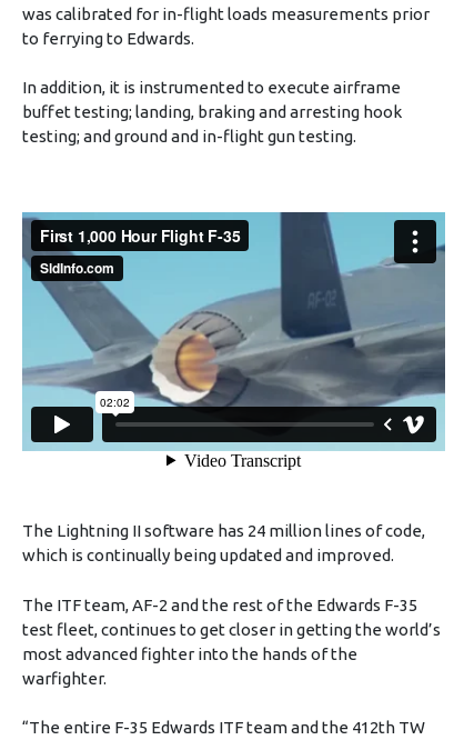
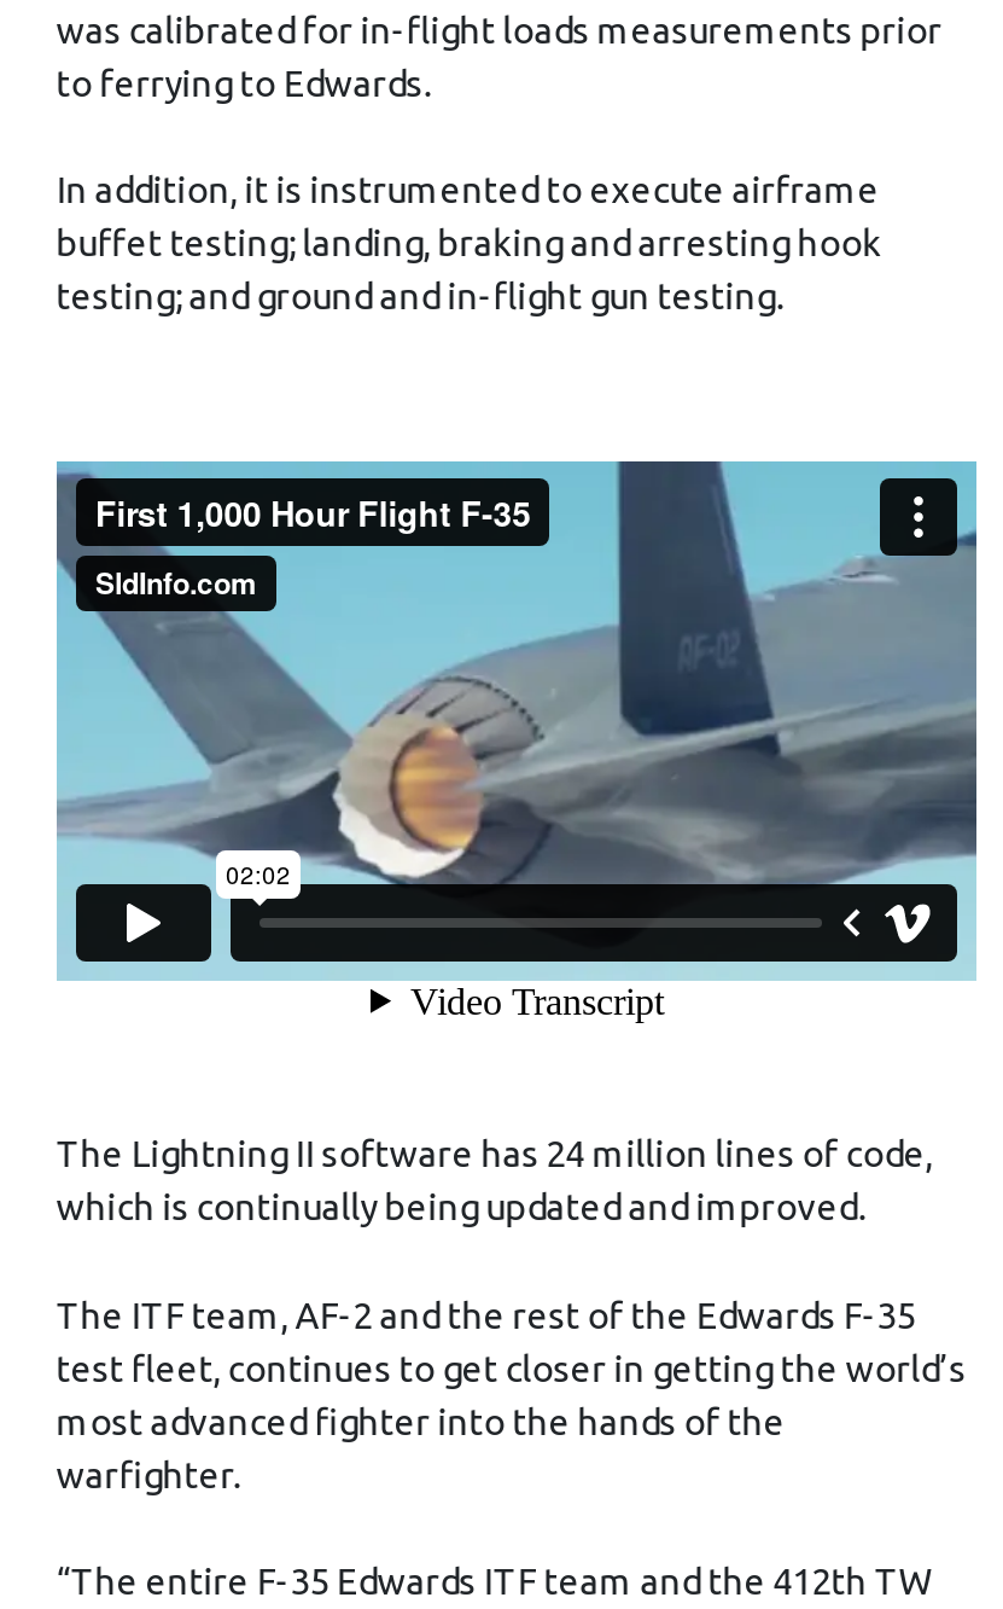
- [image]
+ [image]
